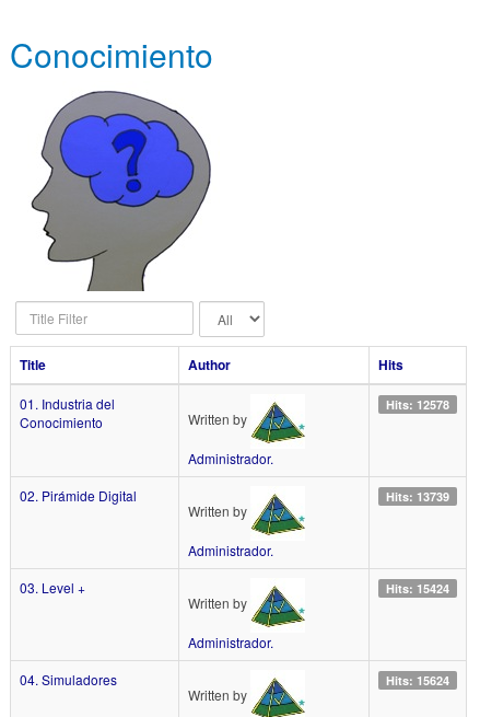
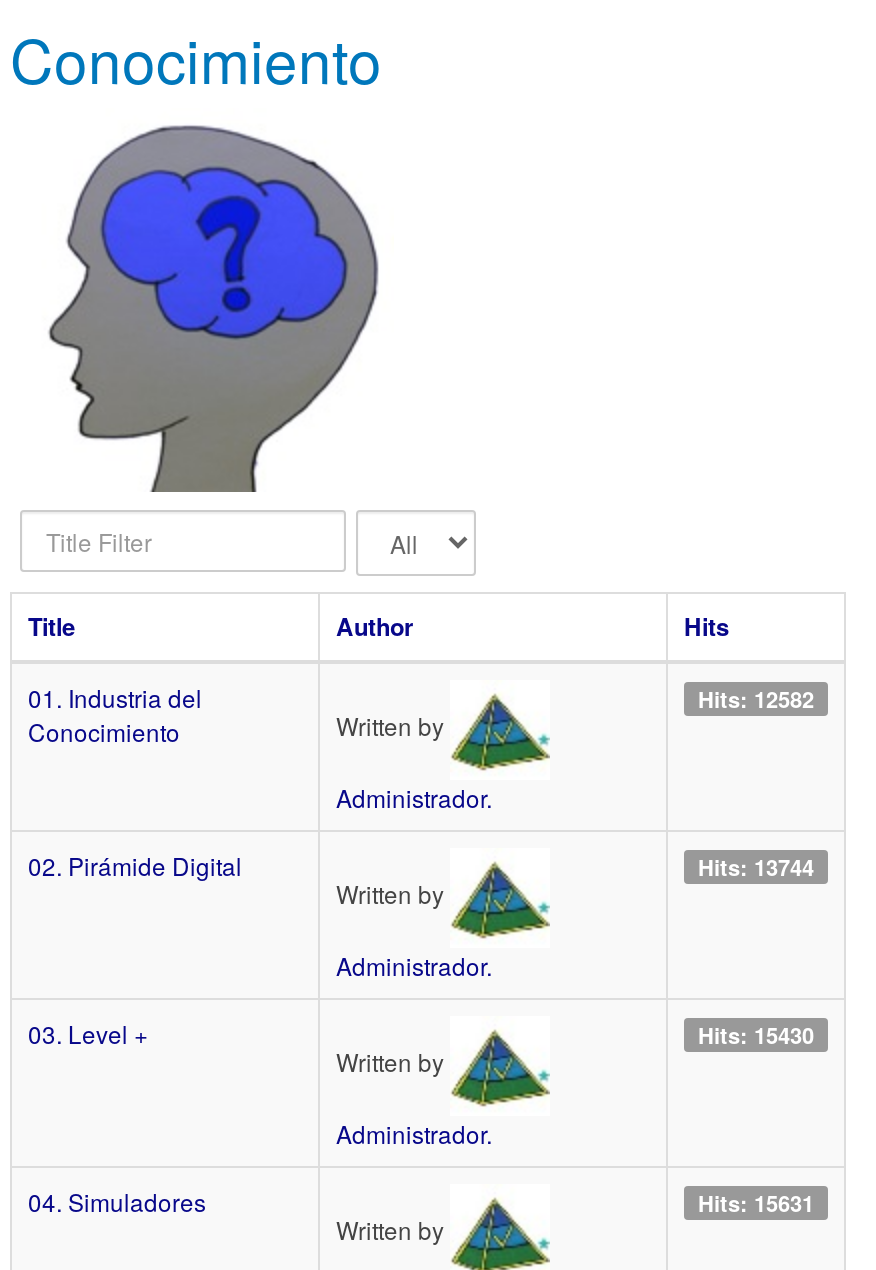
- Hits: 12578
+ Hits: 12582

- Hits: 13739
+ Hits: 13744

- Hits: 15424
+ Hits: 15430

- Hits: 15624
+ Hits: 15631
